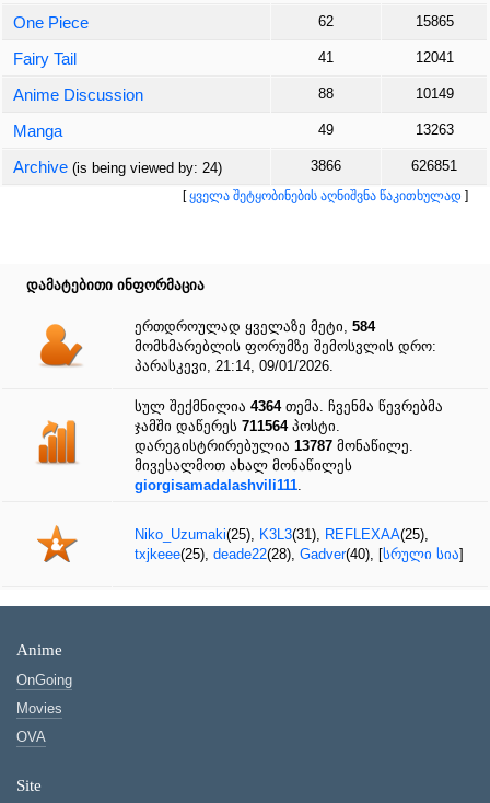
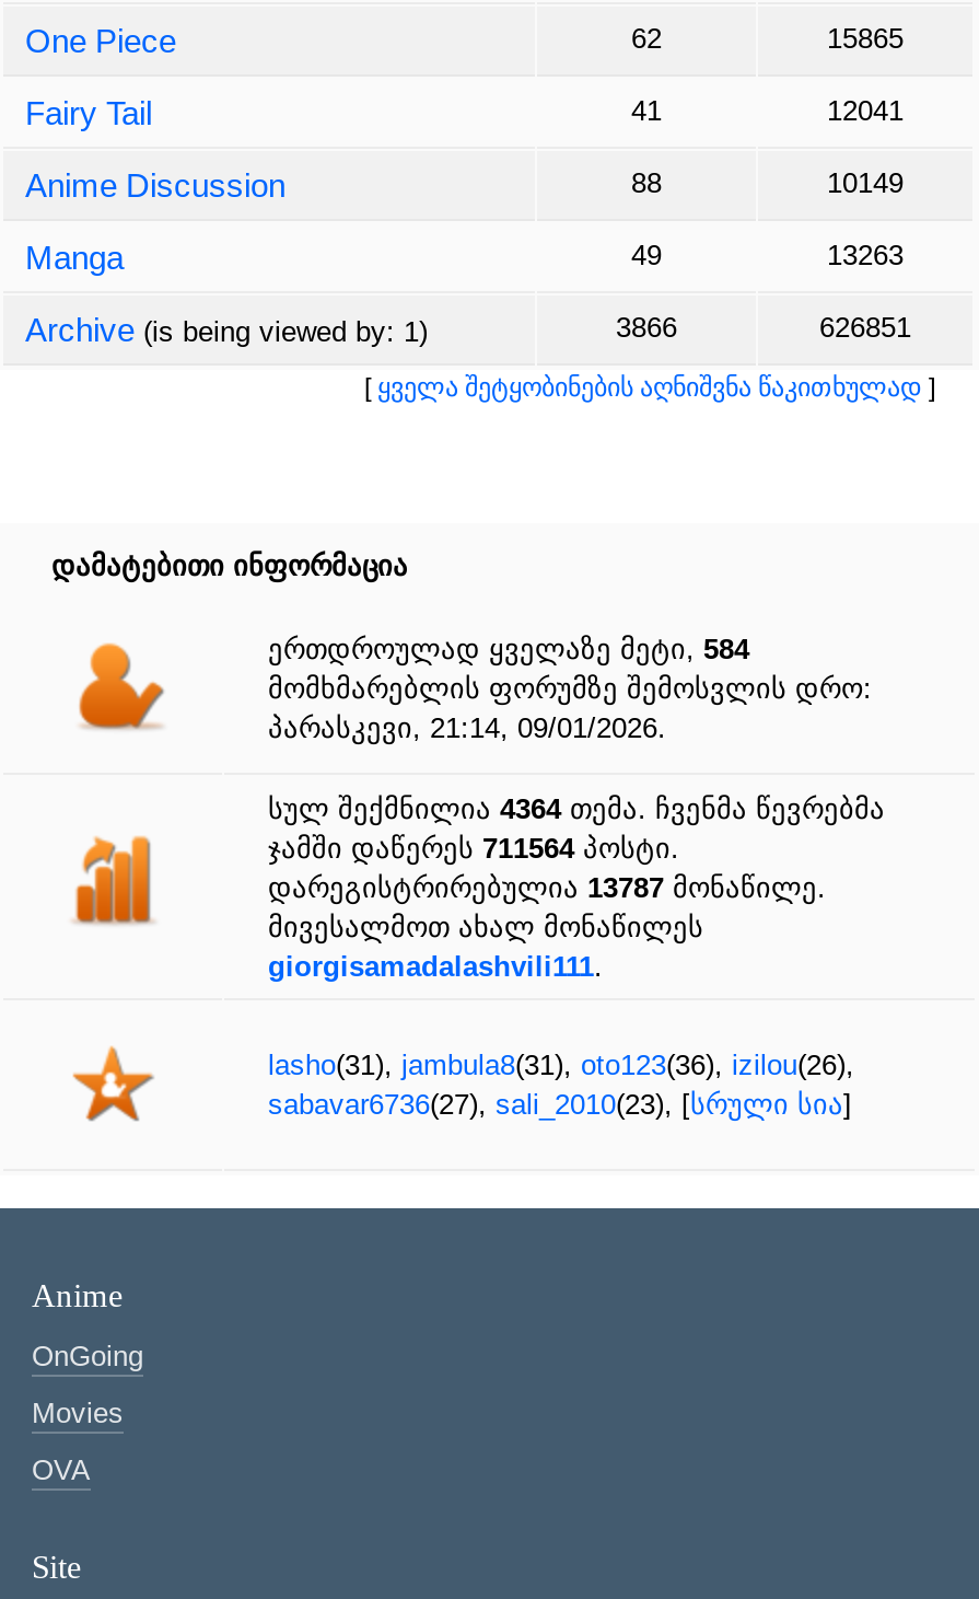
- Archive (is being viewed by: 24)
+ Archive (is being viewed by: 1)

- Niko_Uzumaki(25), K3L3(31), REFLEXAA(25),
- txjkeee(25), deade22(28), Gadver(40), [სრული სია]
+ lasho(31), jambula8(31), oto123(36), izilou(26),
+ sabavar6736(27), sali_2010(23), [სრული სია]
